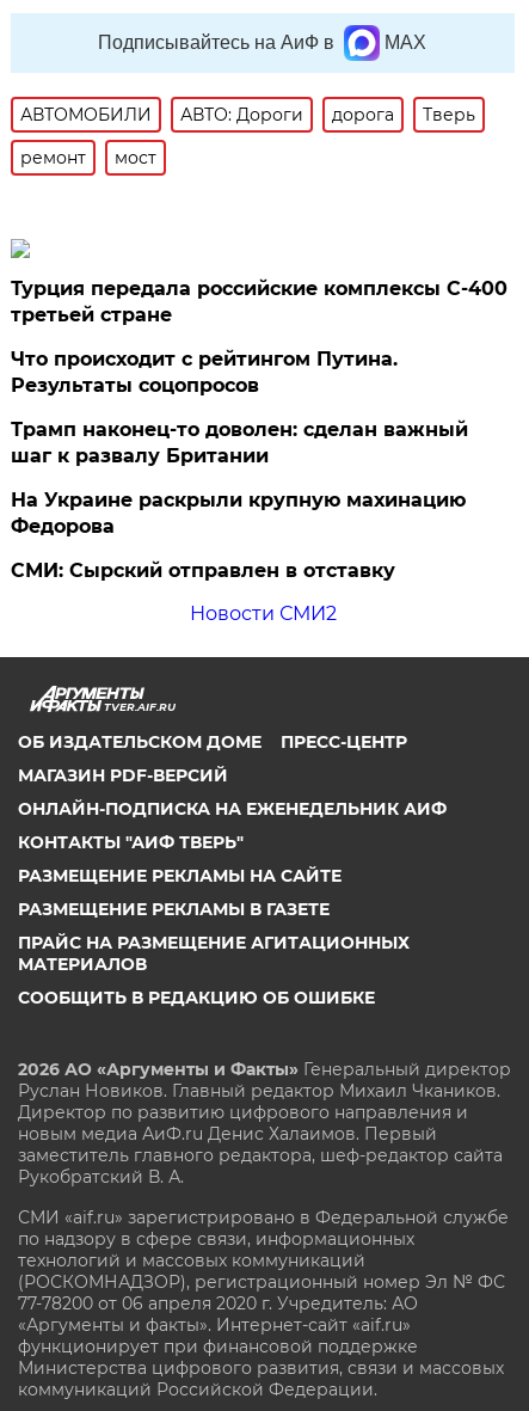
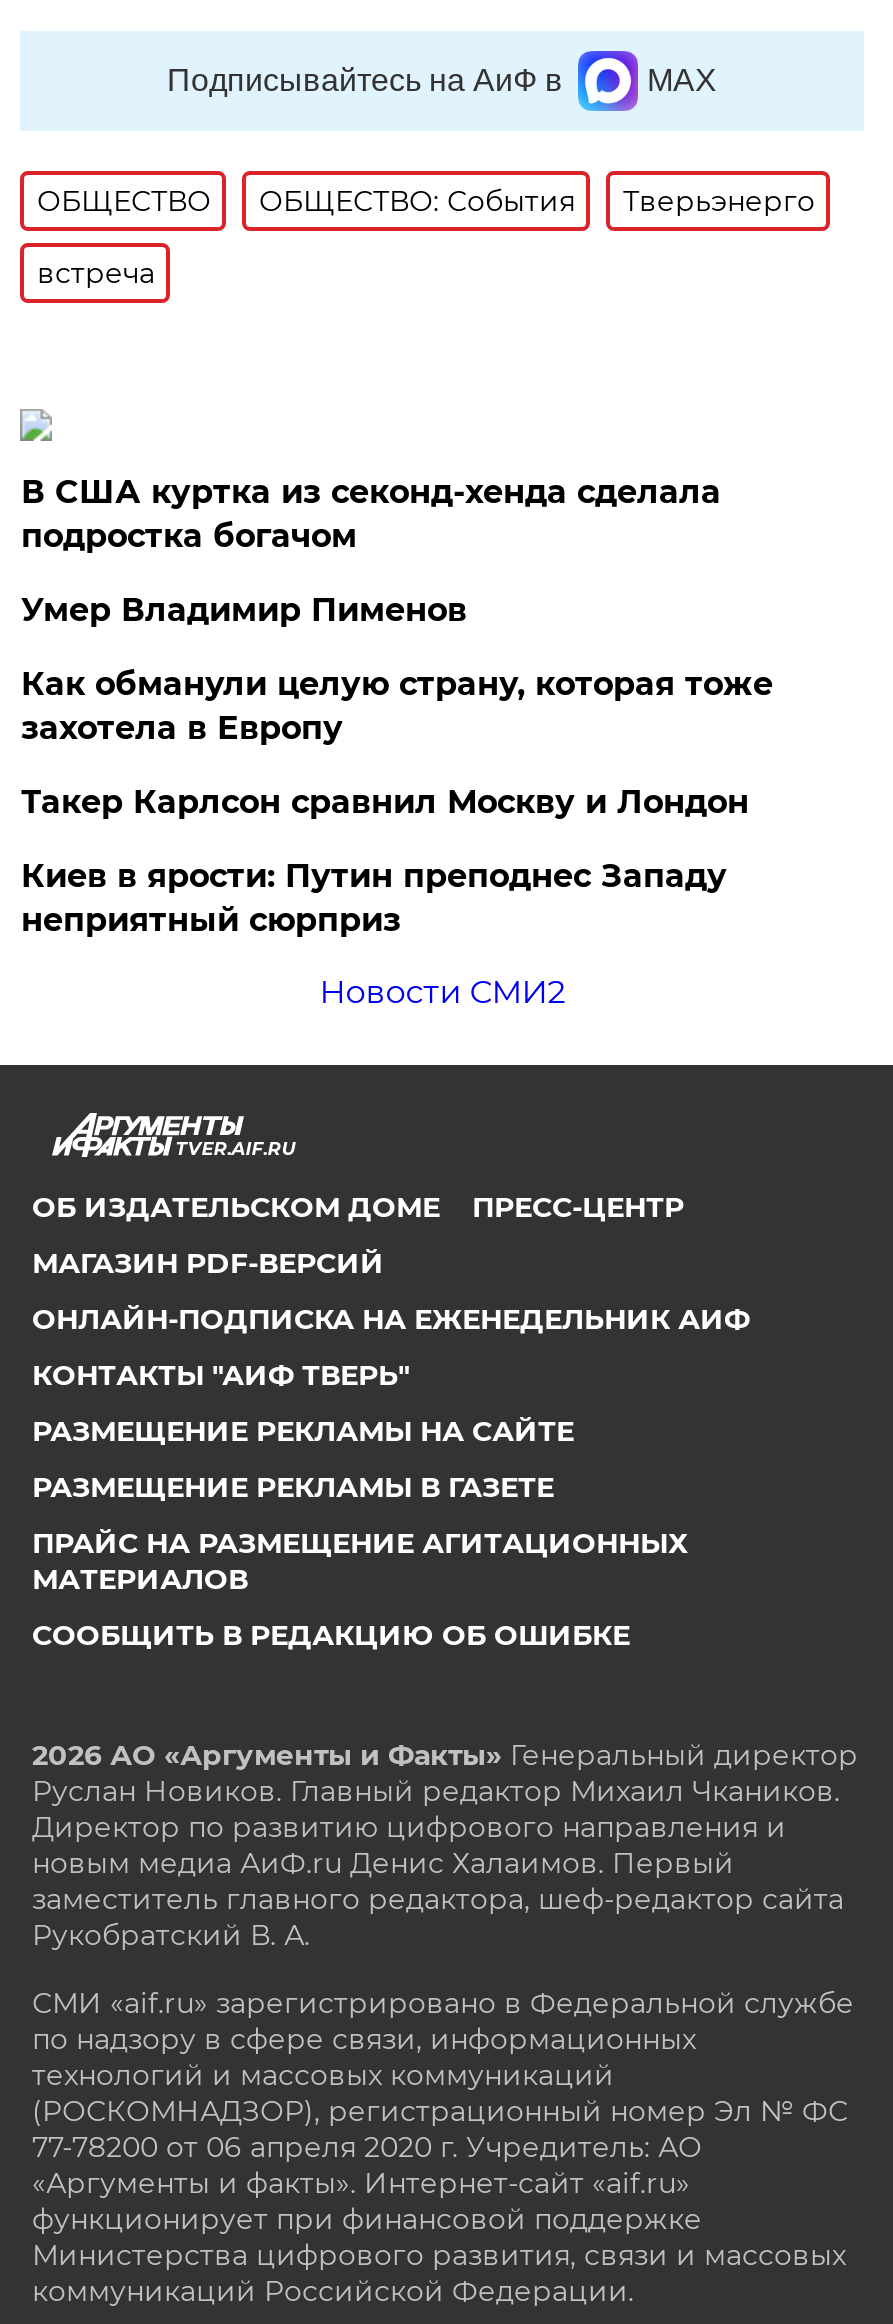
- АВТОМОБИЛИ
- АВТО: Дороги
- дорога
- Тверь
+ ОБЩЕСТВО
+ ОБЩЕСТВО: События
+ Тверьэнерго

- ремонт
- мост
+ встреча

- Турция передала российские комплексы С-400
- третьей стране
+ В США куртка из секонд-хенда сделала
+ подростка богачом

- Что происходит с рейтингом Путина.
- Результаты соцопросов
+ Умер Владимир Пименов

- Трамп наконец-то доволен: сделан важный
- шаг к развалу Британии
+ Как обманули целую страну, которая тоже
+ захотела в Европу

- На Украине раскрыли крупную махинацию
- Федорова
+ Такер Карлсон сравнил Москву и Лондон

- СМИ: Сырский отправлен в отставку
+ Киев в ярости: Путин преподнес Западу
+ неприятный сюрприз
